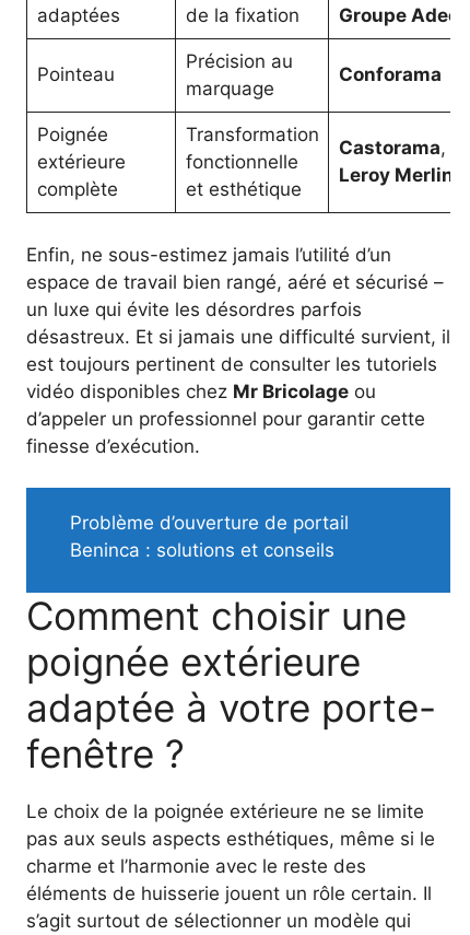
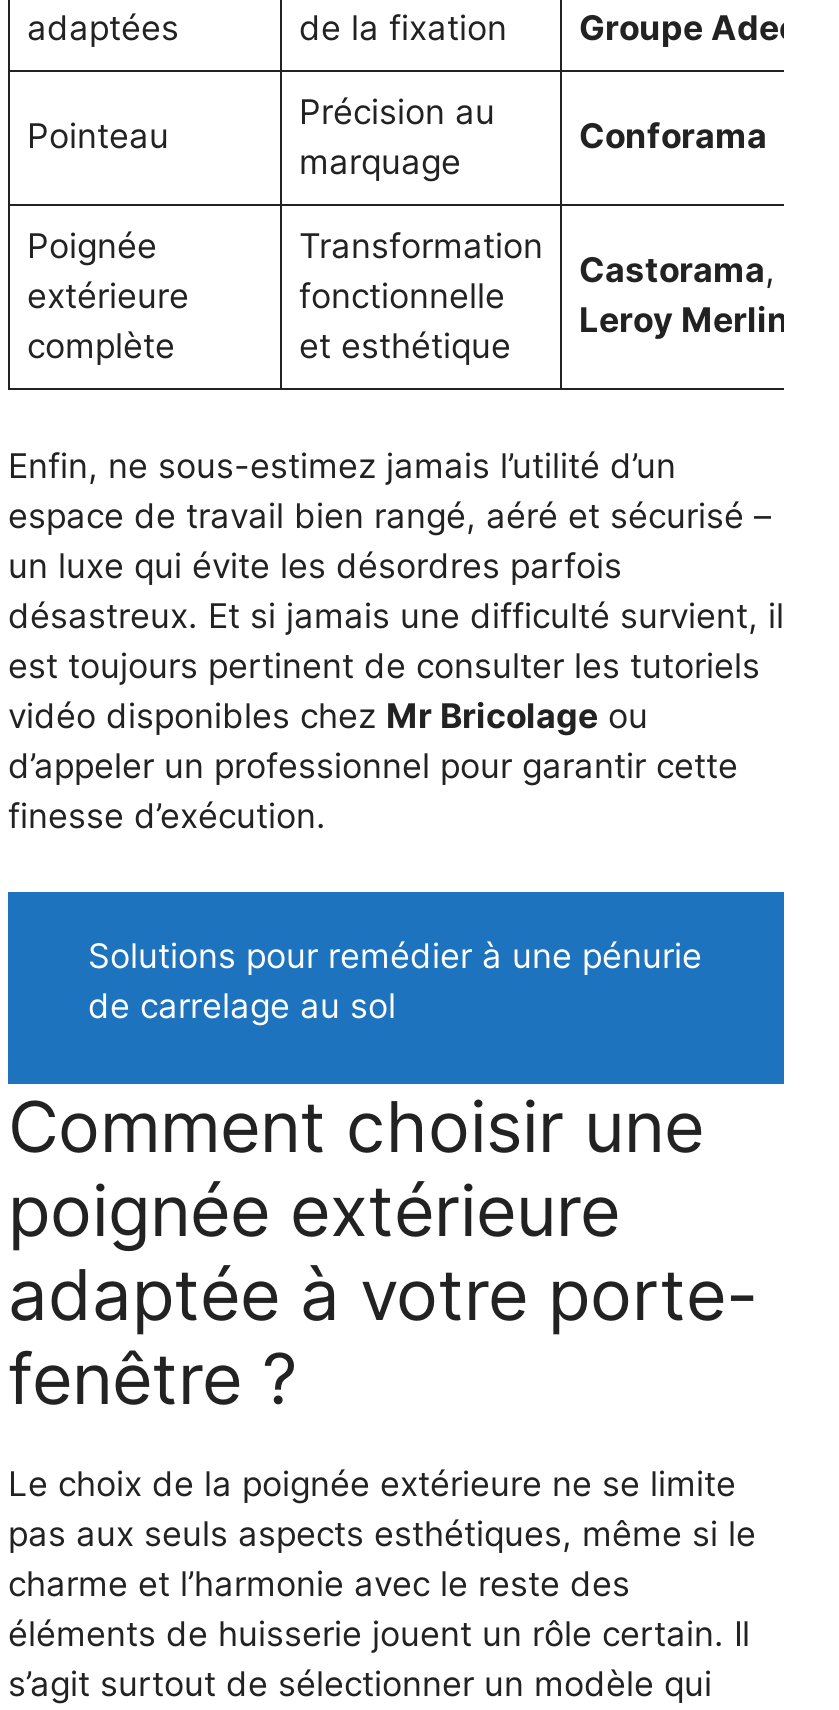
- Problème d’ouverture de portail
- Beninca : solutions et conseils
+ Solutions pour remédier à une pénurie
+ de carrelage au sol
